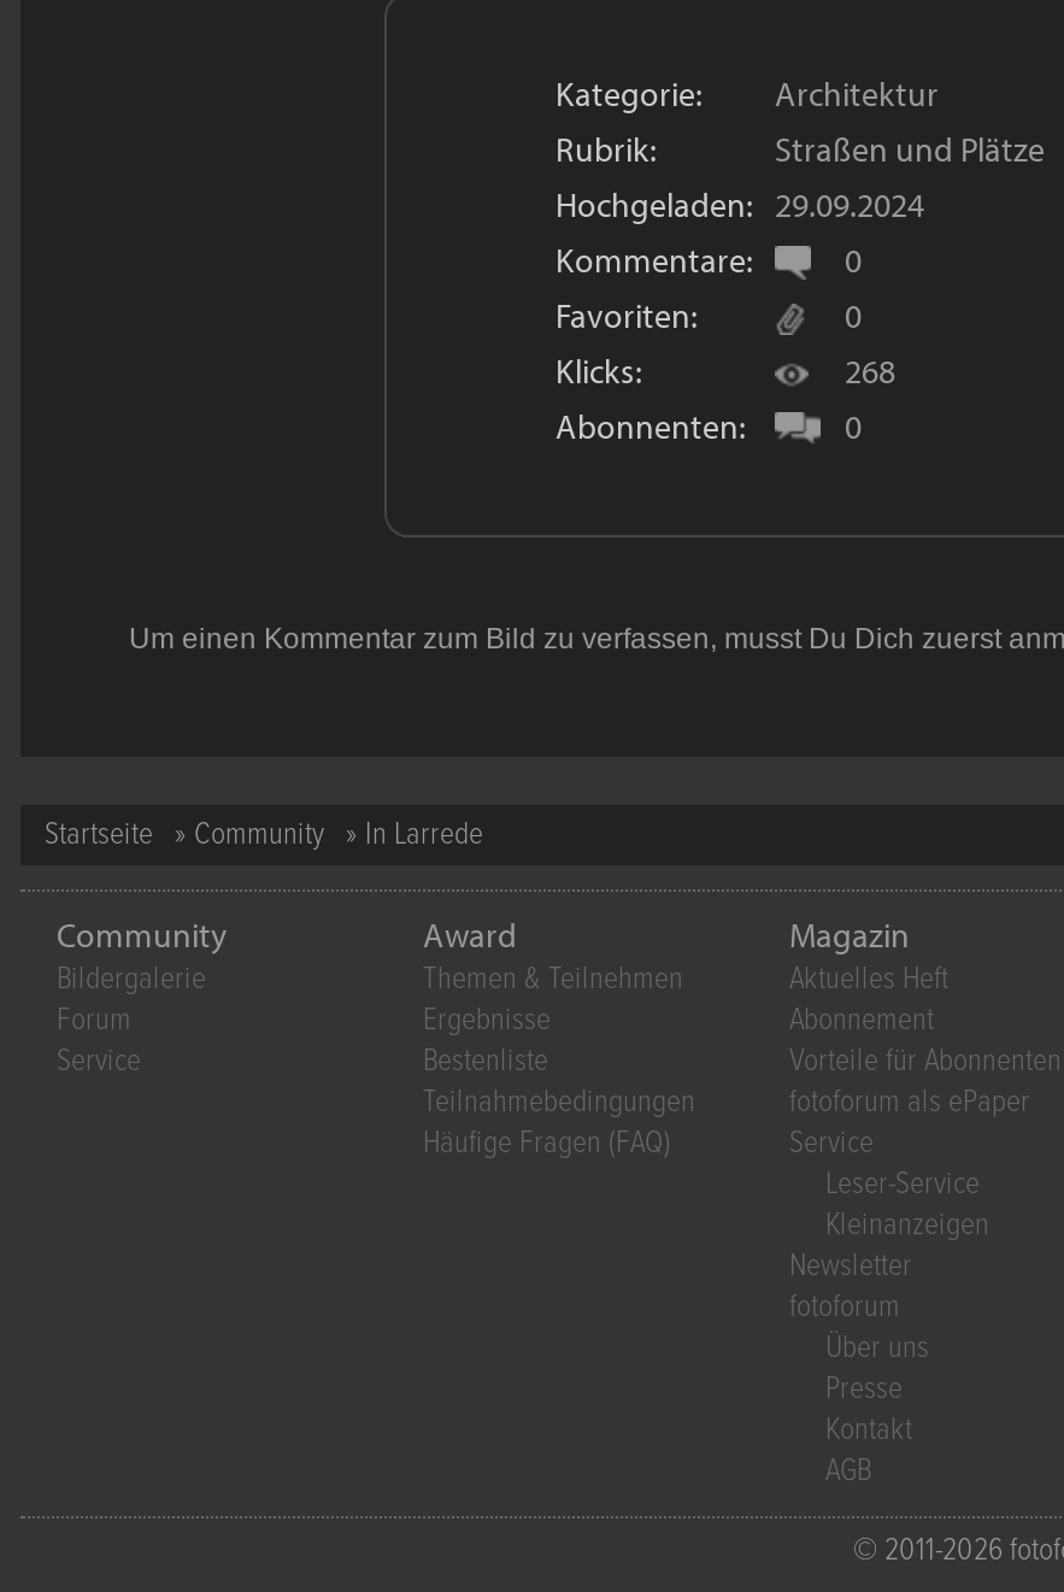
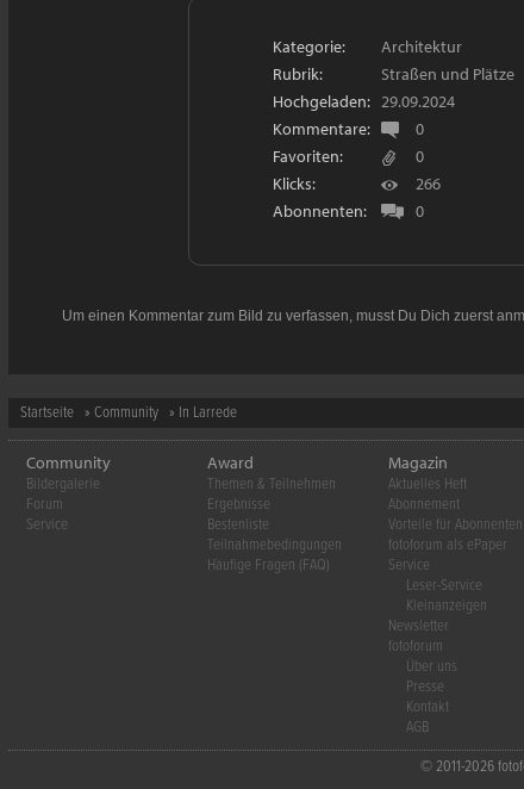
- 268
+ 266
